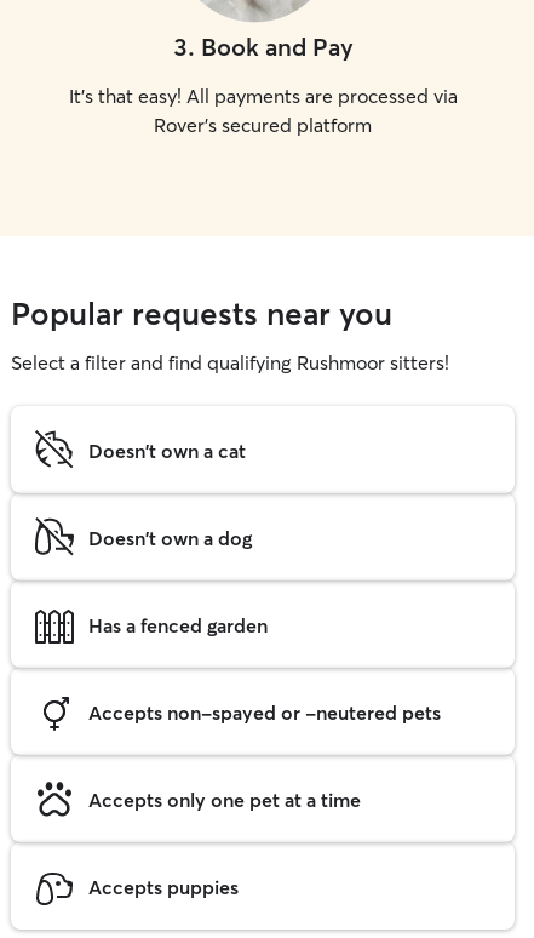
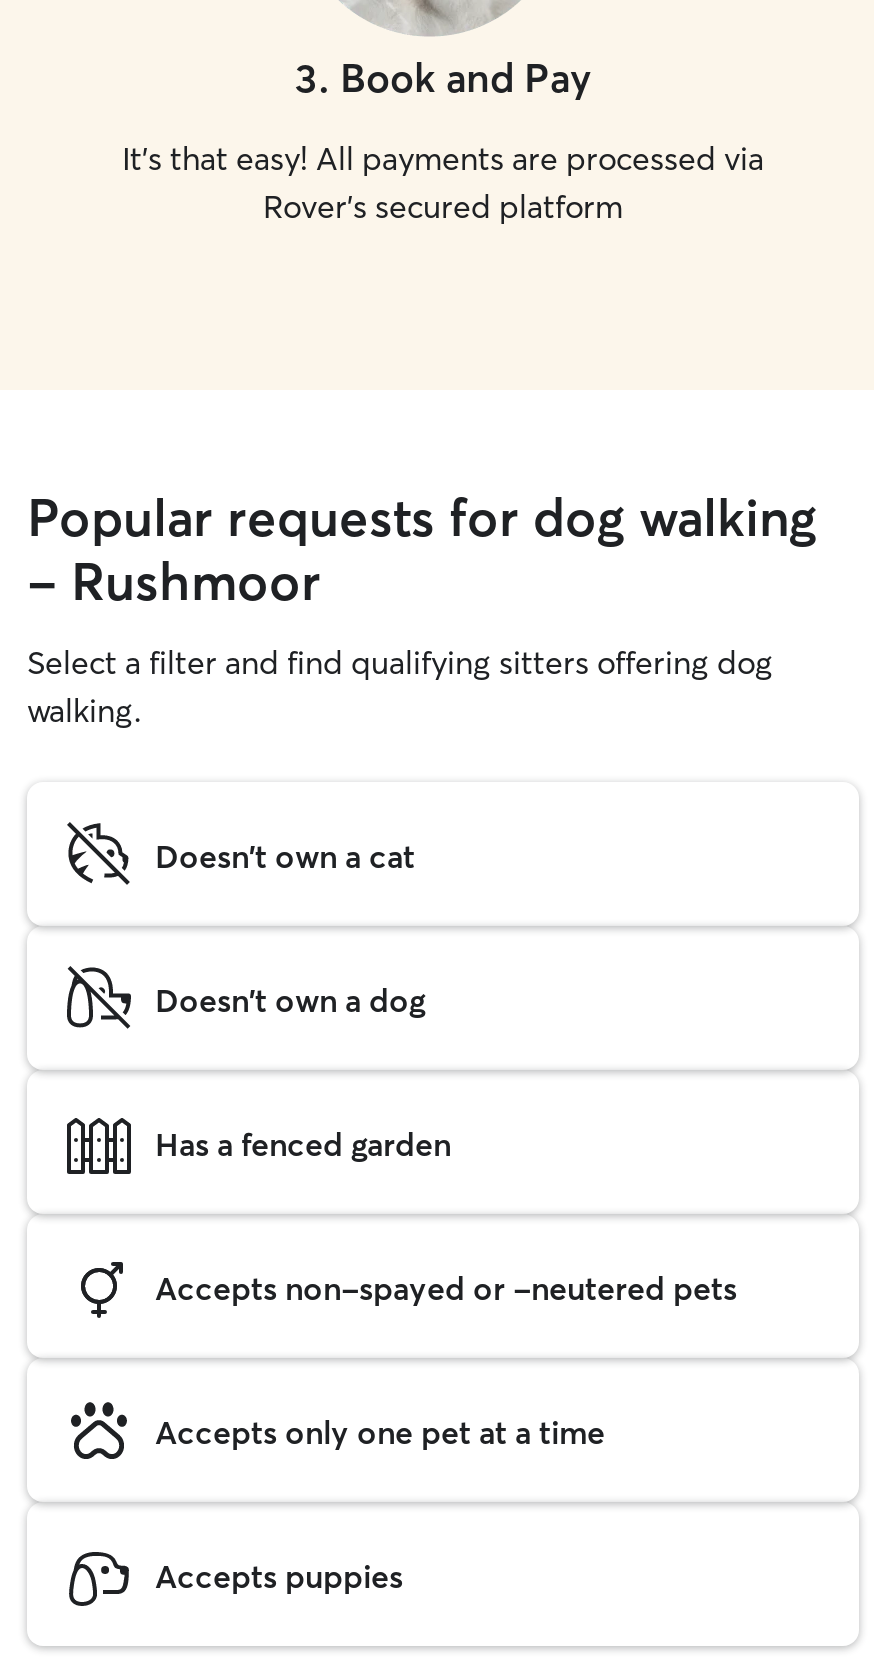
- Popular requests near you
- Select a filter and find qualifying Rushmoor sitters!
+ Popular requests for dog walking
+ - Rushmoor
+ Select a filter and find qualifying sitters offering dog
+ walking.
